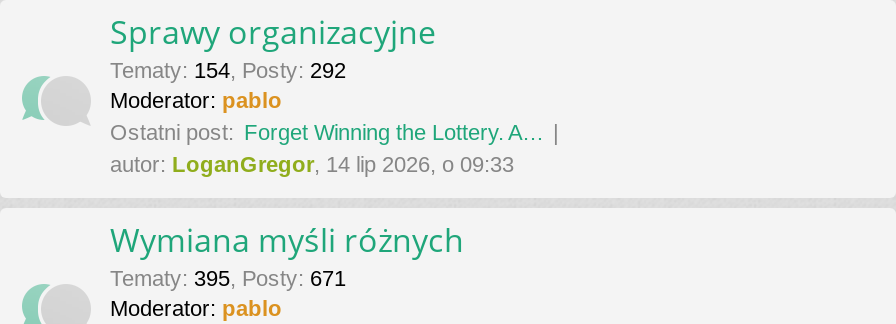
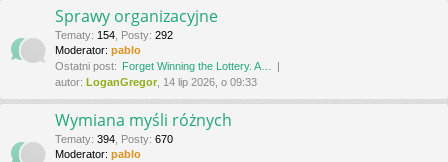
- Tematy: 395, Posty: 671
+ Tematy: 394, Posty: 670
